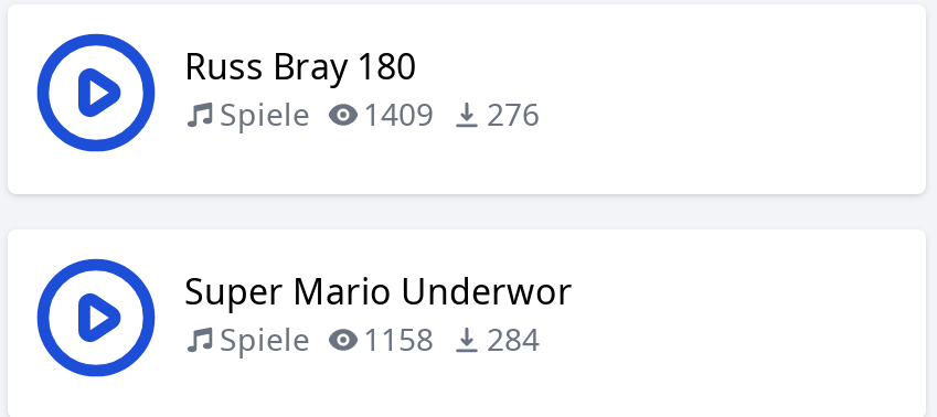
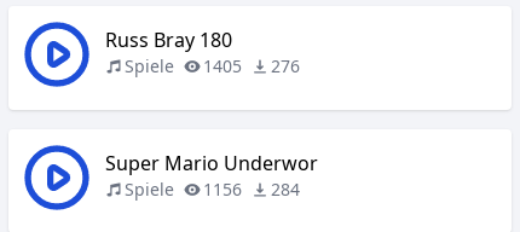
- Spiele 1409 276
+ Spiele 1405 276

- Spiele 1158 284
+ Spiele 1156 284
